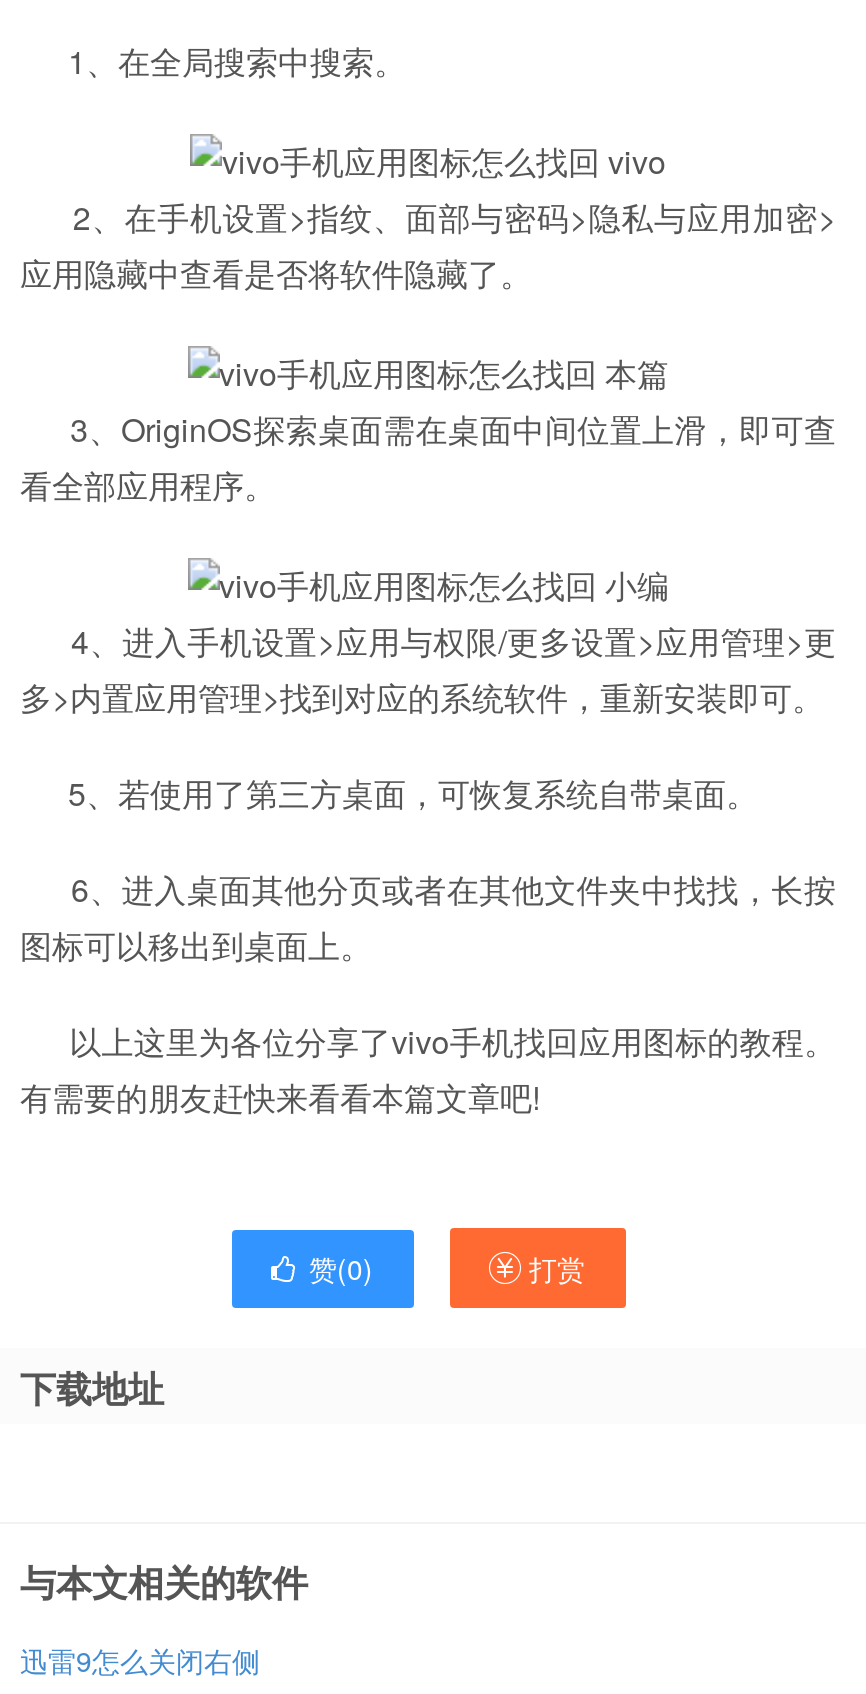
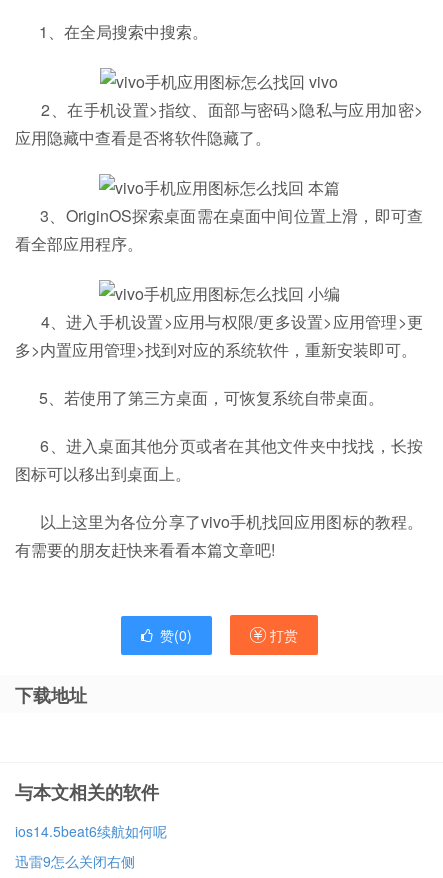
+ ios14.5beat6续航如何呢
